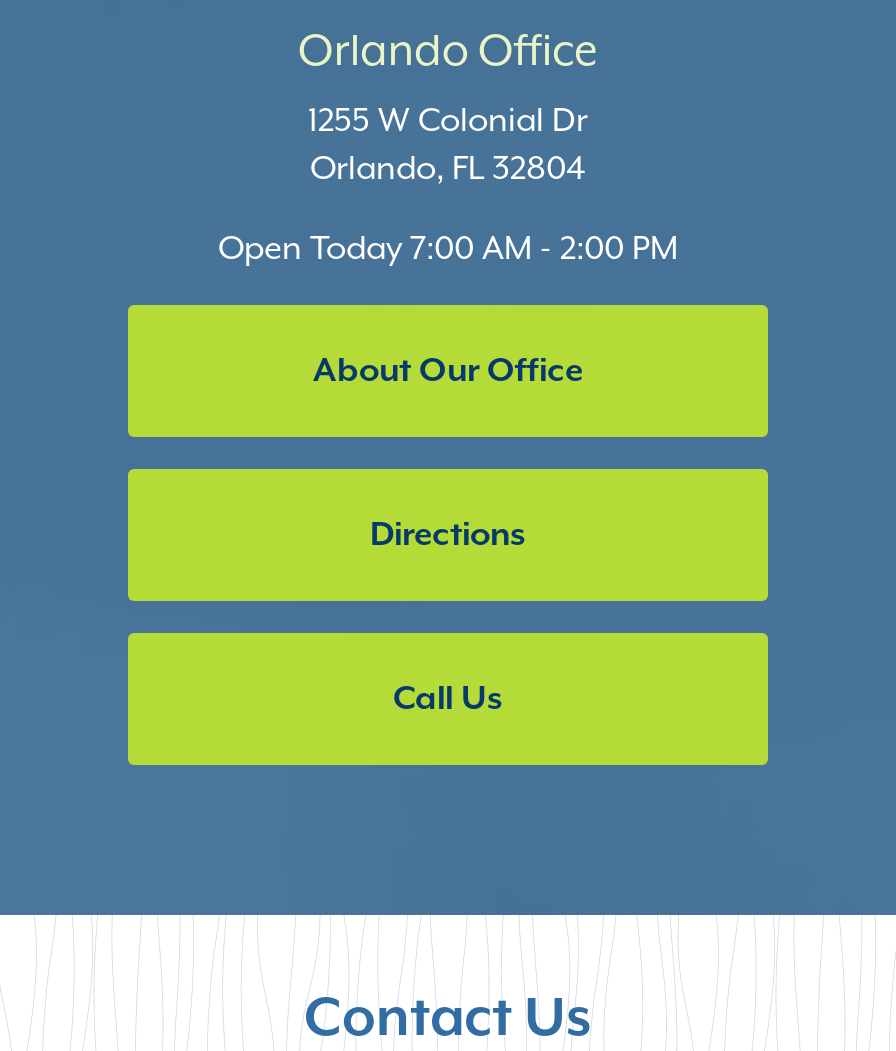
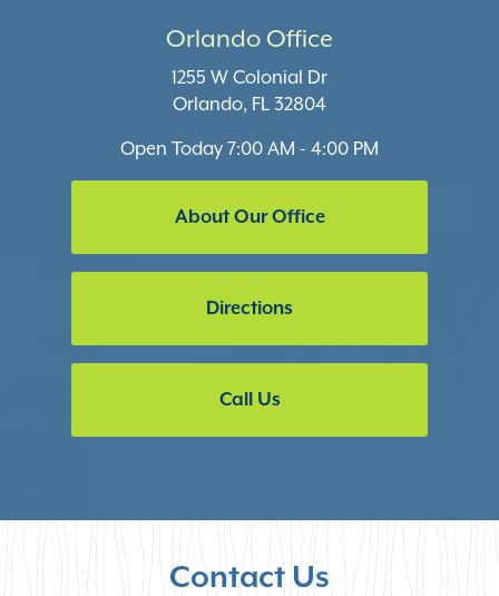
- Open Today 7:00 AM - 2:00 PM
+ Open Today 7:00 AM - 4:00 PM
